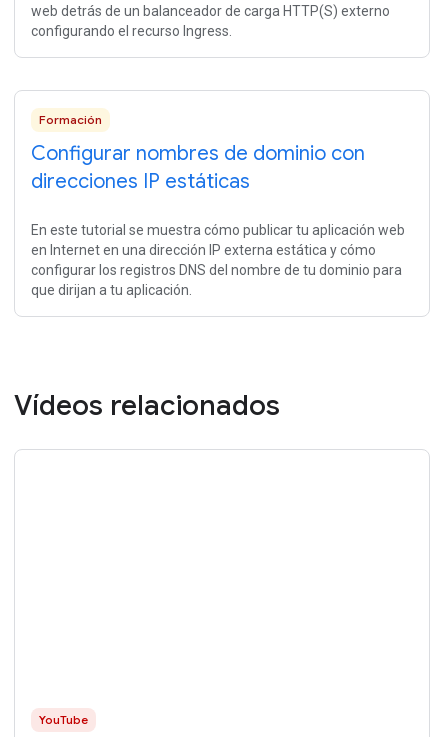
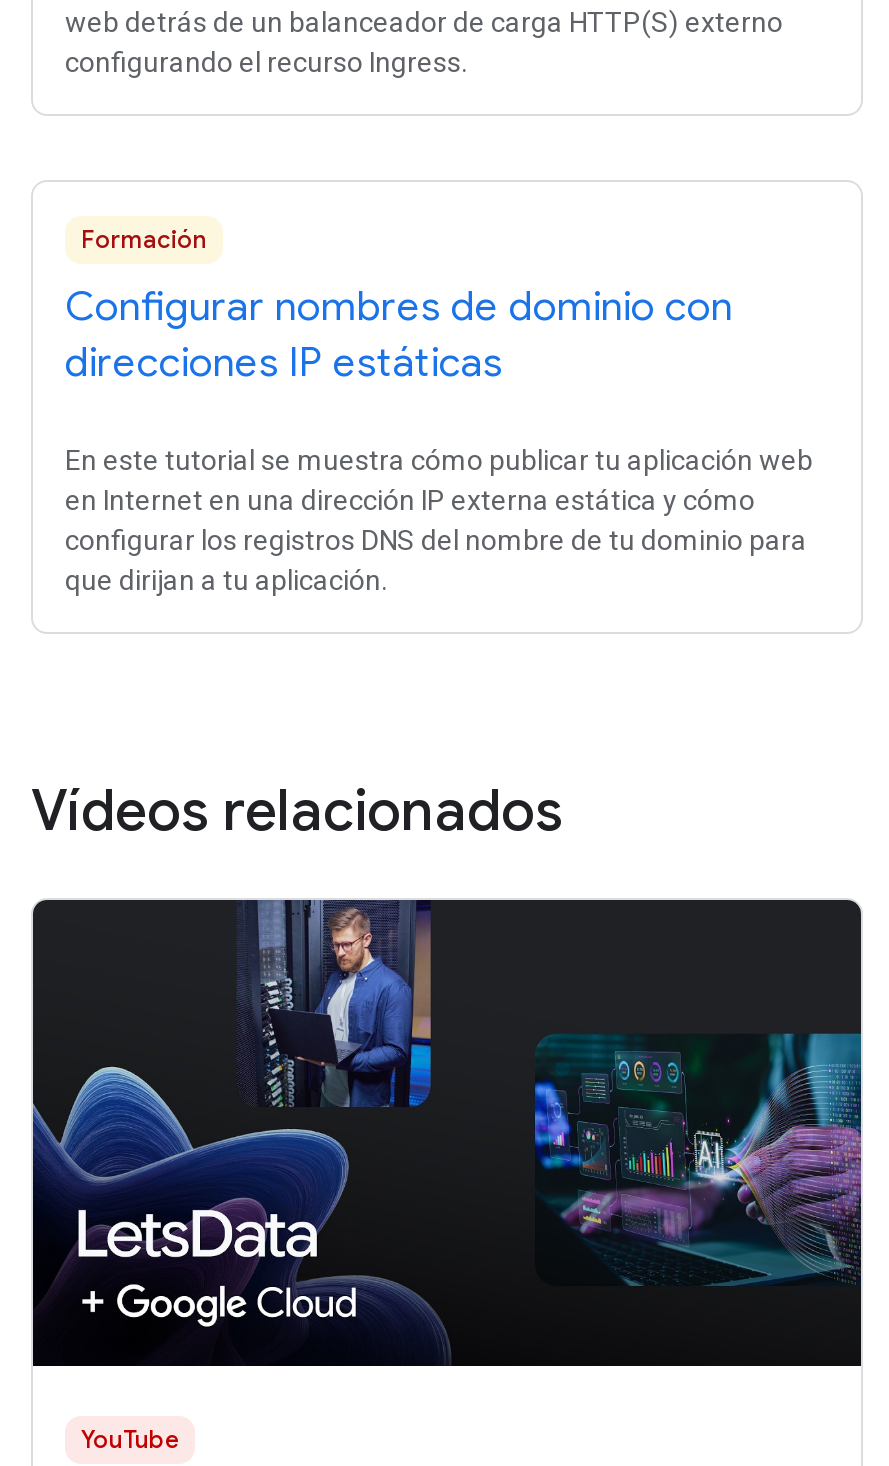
+ [image]
